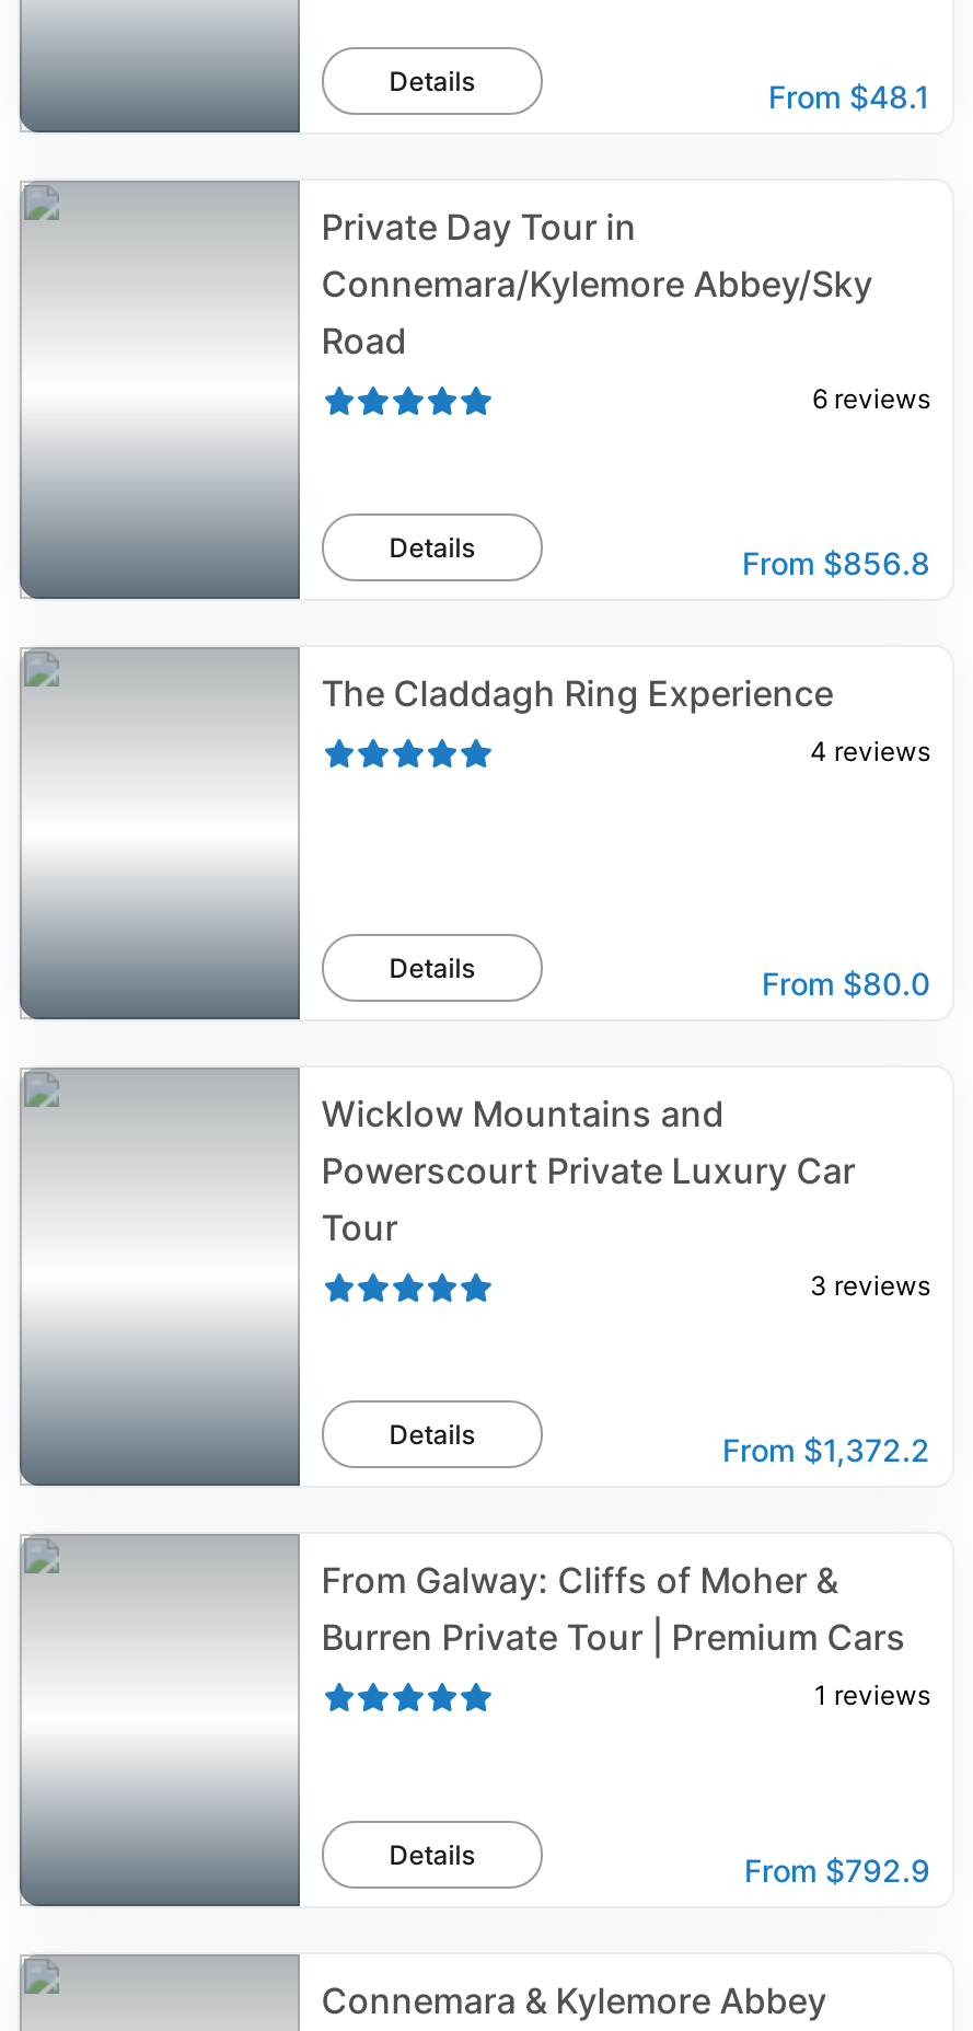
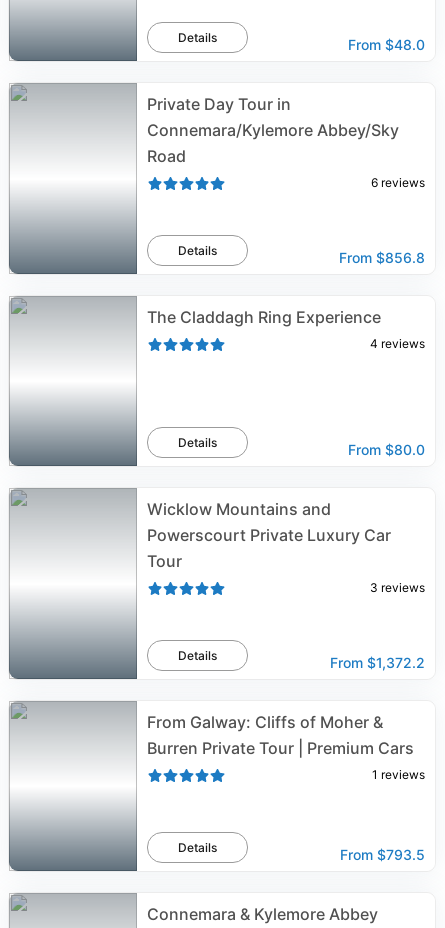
- From $48.1
+ From $48.0

- From $792.9
+ From $793.5
